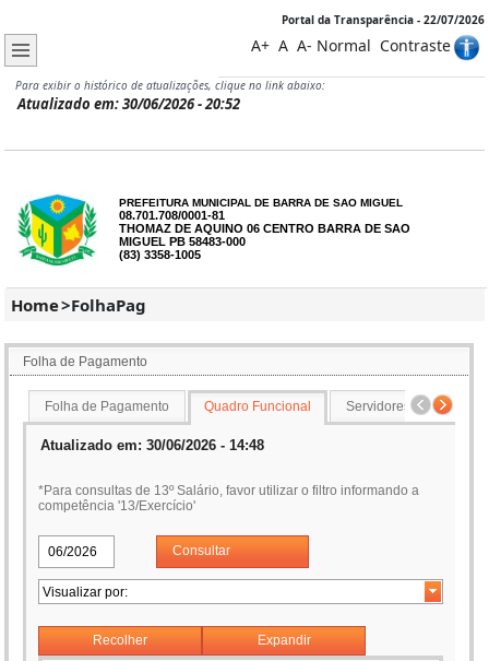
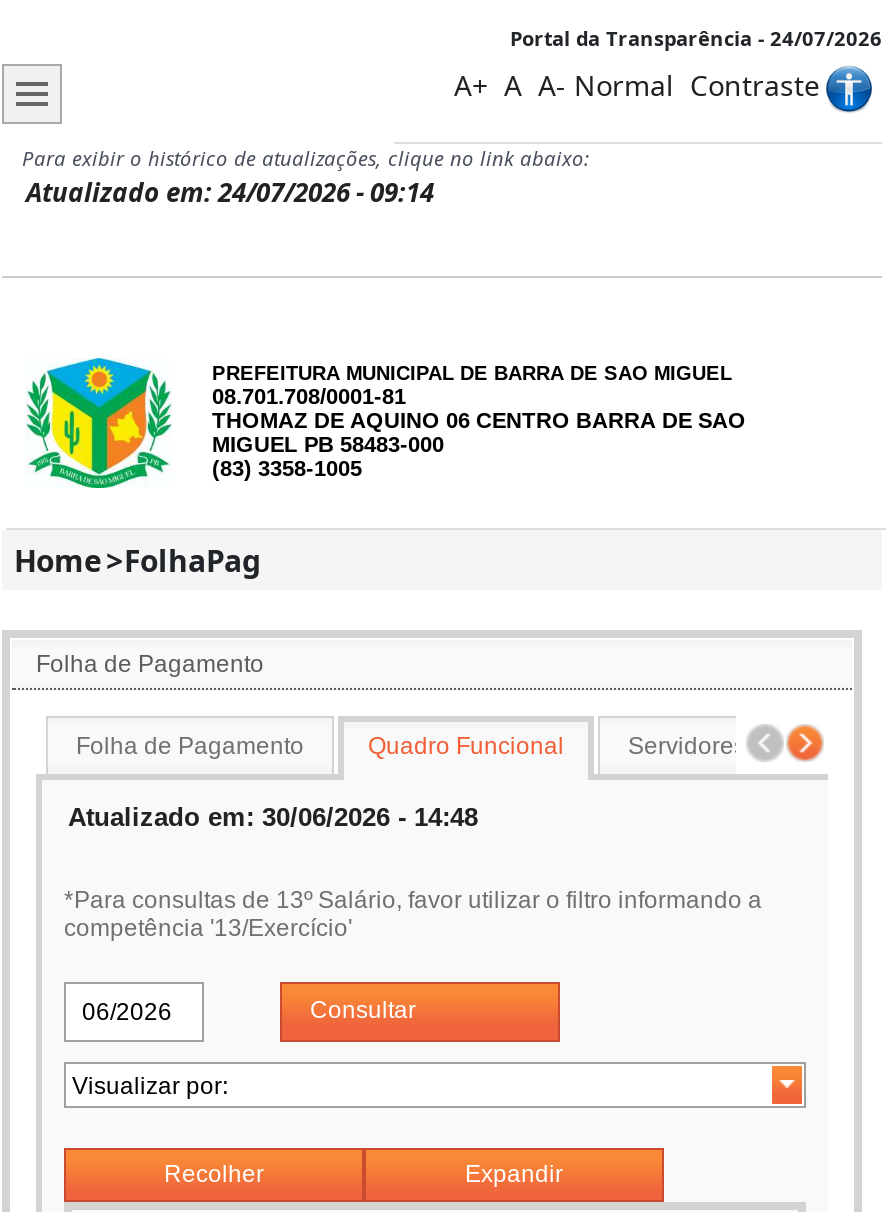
- Portal da Transparência - 22/07/2026
+ Portal da Transparência - 24/07/2026

- Atualizado em: 30/06/2026 - 20:52
+ Atualizado em: 24/07/2026 - 09:14
